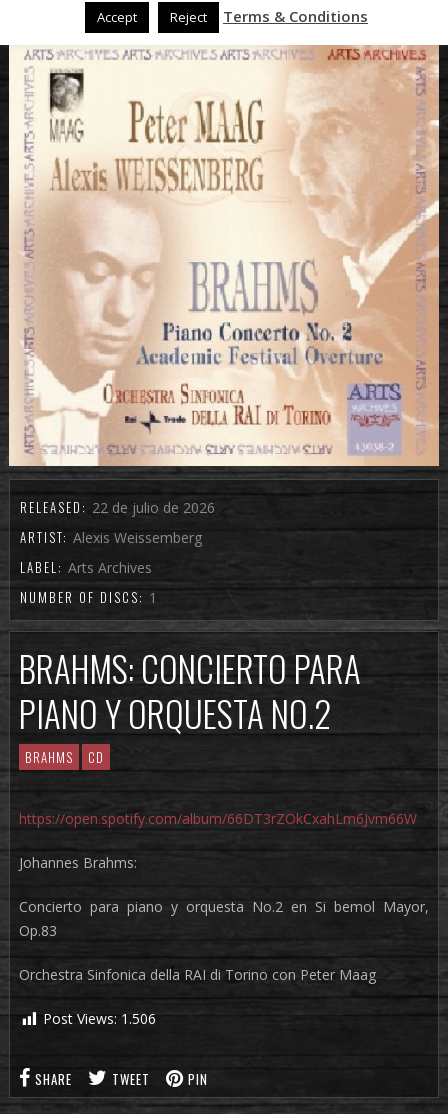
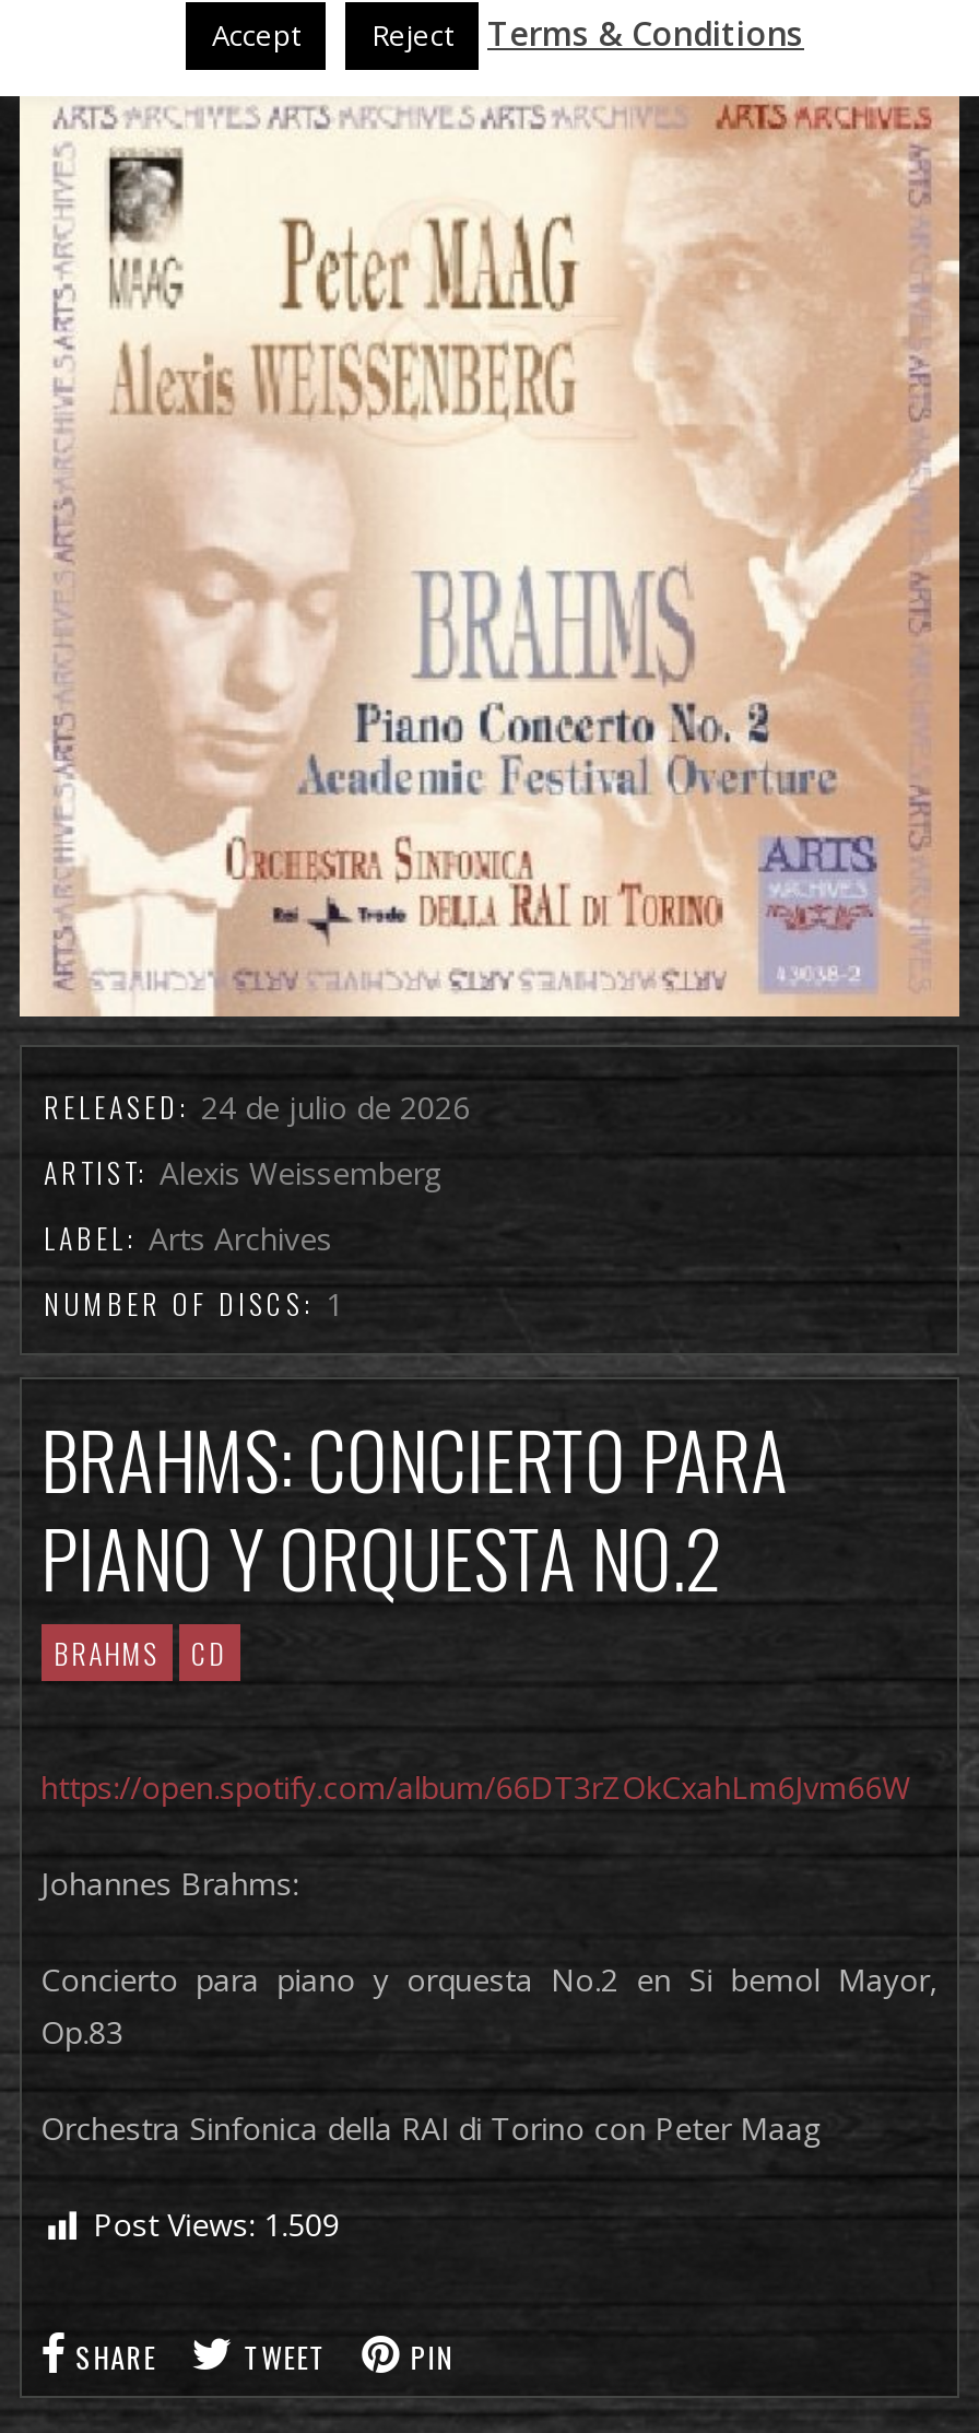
- RELEASED: 22 de julio de 2026
+ RELEASED: 24 de julio de 2026

- Post Views: 1.506
+ Post Views: 1.509
